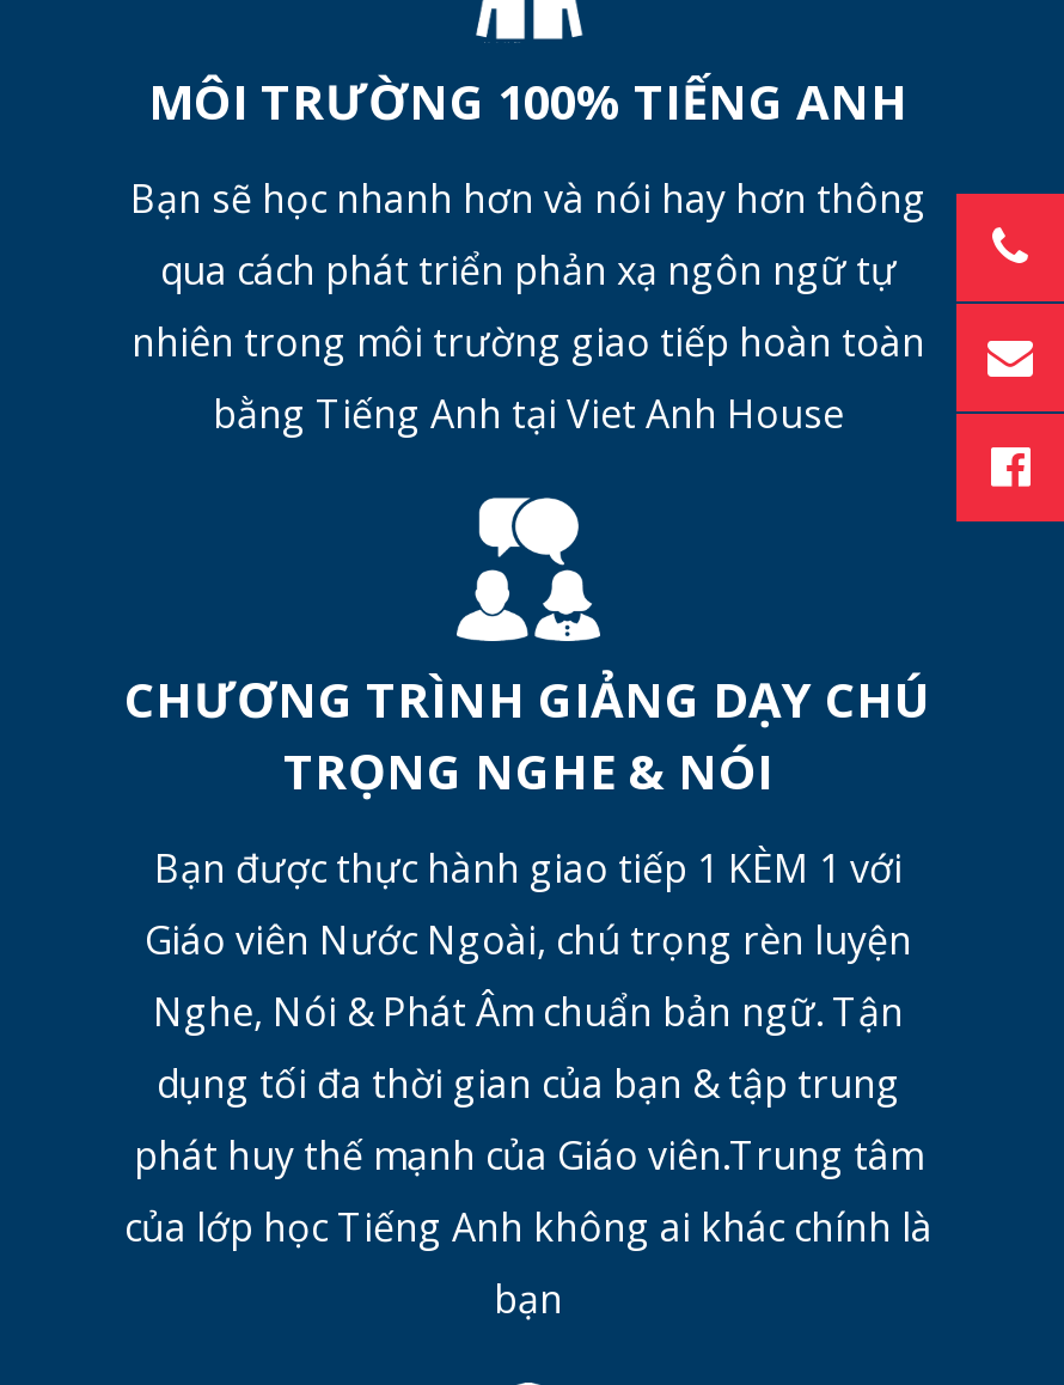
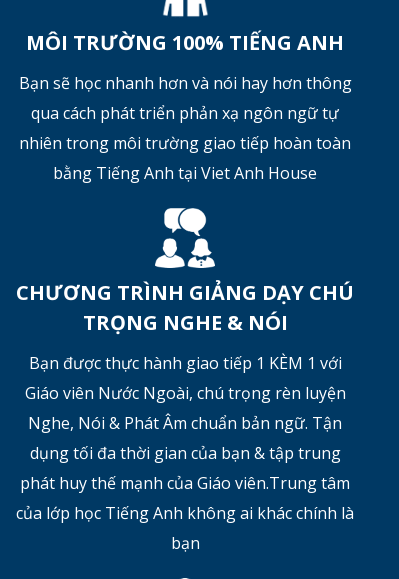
- [image]
